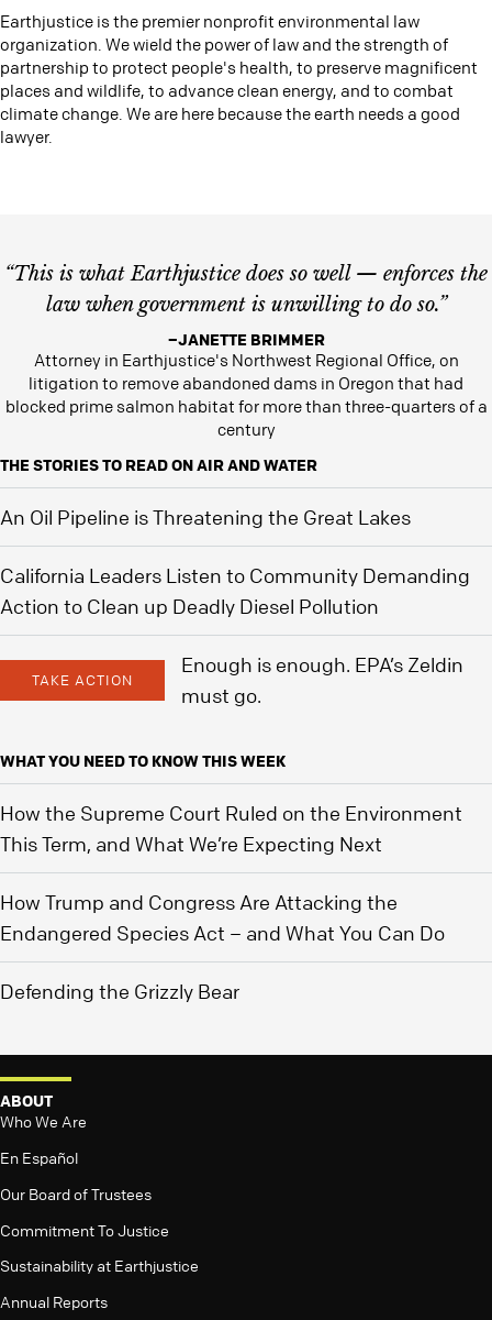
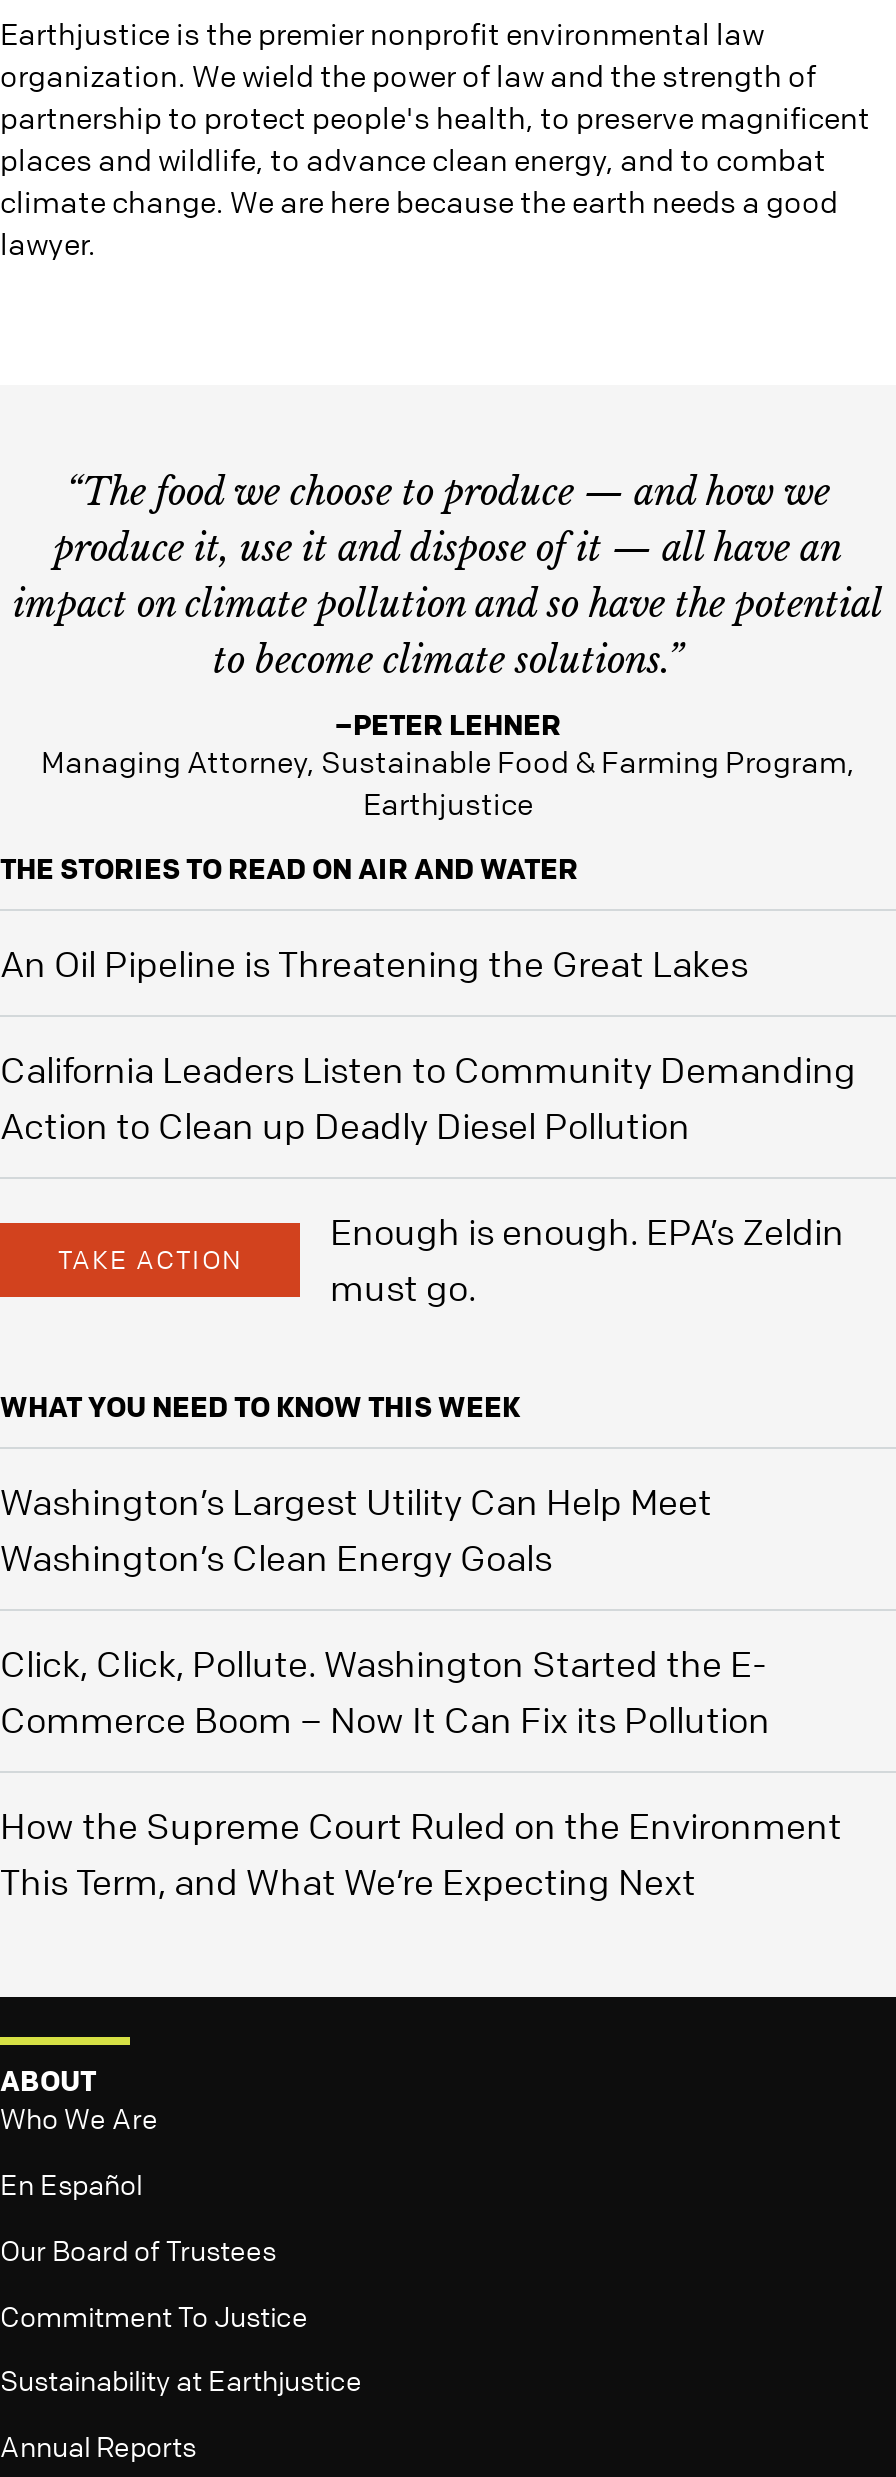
- “This is what Earthjustice does so well — enforces the
- law when government is unwilling to do so.”
+ “The food we choose to produce — and how we
+ produce it, use it and dispose of it — all have an
+ impact on climate pollution and so have the potential
+ to become climate solutions.”

- –JANETTE BRIMMER
- Attorney in Earthjustice's Northwest Regional Office, on
- litigation to remove abandoned dams in Oregon that had
- blocked prime salmon habitat for more than three-quarters of a
- century
+ –PETER LEHNER
+ Managing Attorney, Sustainable Food & Farming Program,
+ Earthjustice

+ Washington’s Largest Utility Can Help Meet
+ Washington’s Clean Energy Goals
+ Click, Click, Pollute. Washington Started the E-
+ Commerce Boom – Now It Can Fix its Pollution

moved down: How the Supreme Court Ruled on the Environment | This Term, and What We’re Expecting Next

- How Trump and Congress Are Attacking the
- Endangered Species Act – and What You Can Do
- Defending the Grizzly Bear
